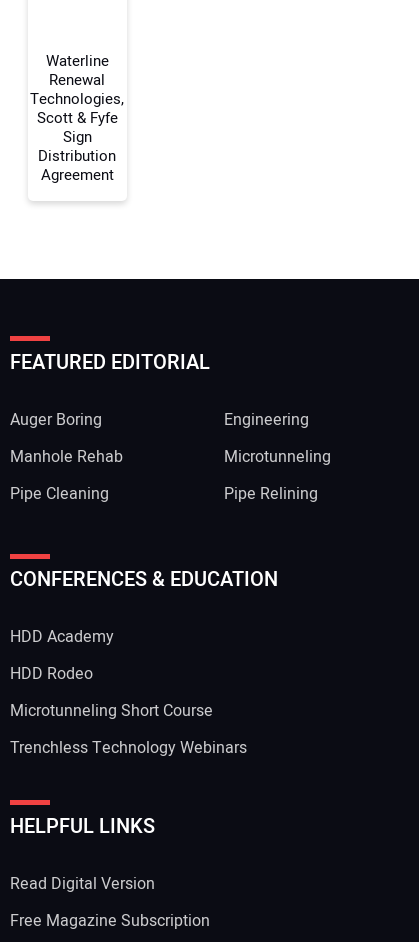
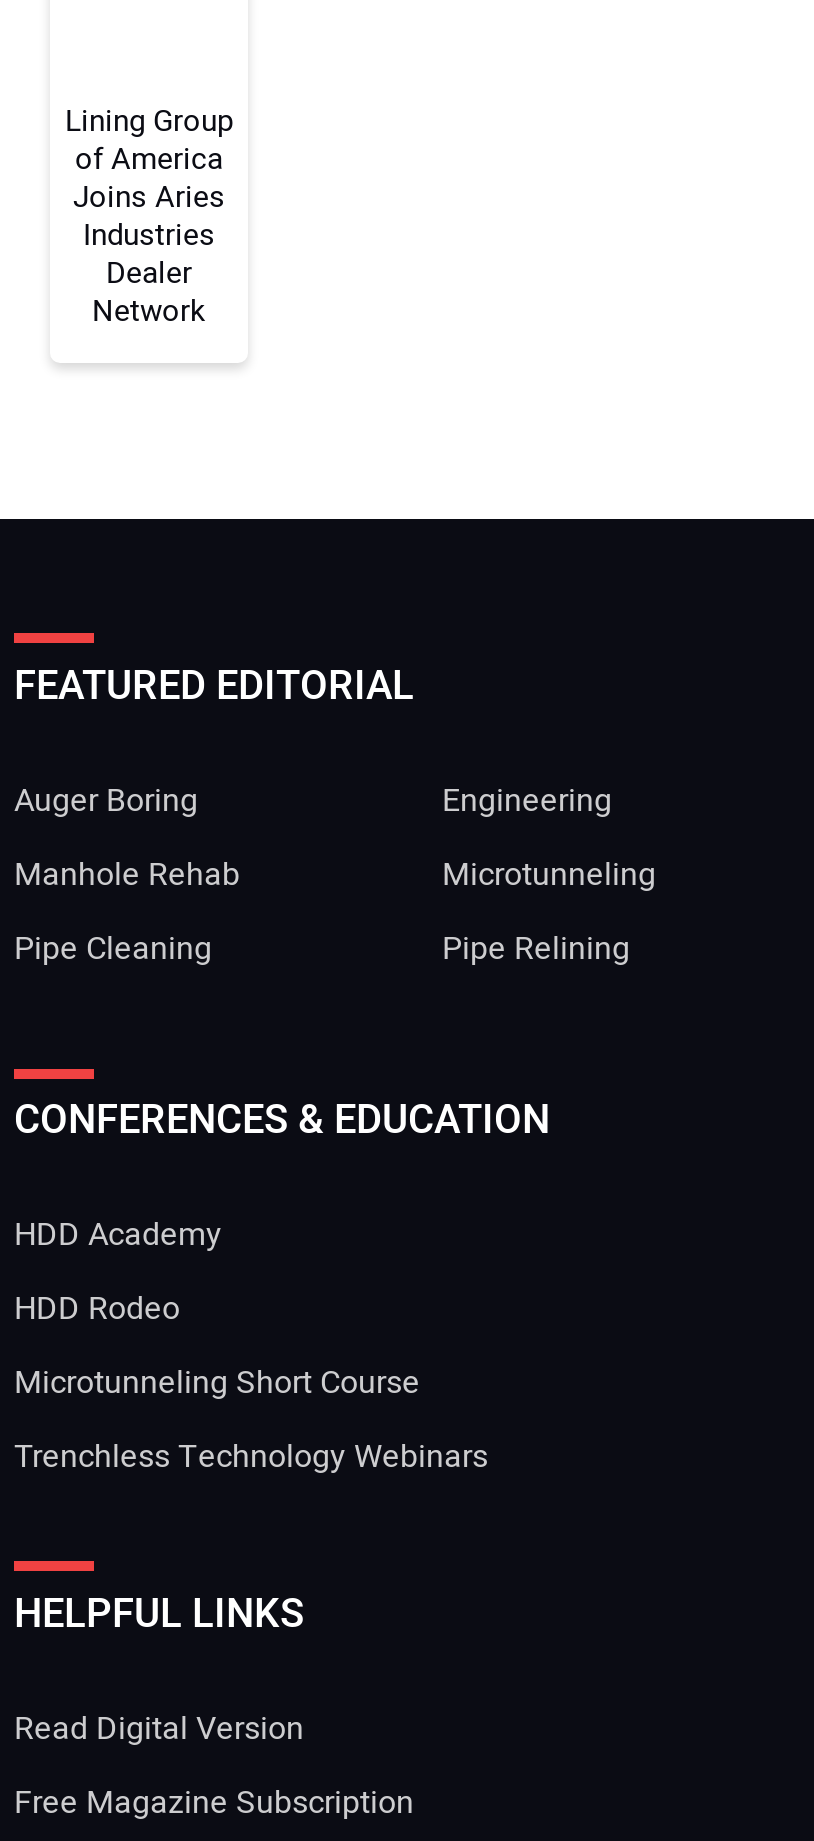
- Waterline
- Renewal
- Technologies,
- Scott & Fyfe
- Sign
- Distribution
- Agreement
+ Lining Group
+ of America
+ Joins Aries
+ Industries
+ Dealer
+ Network
